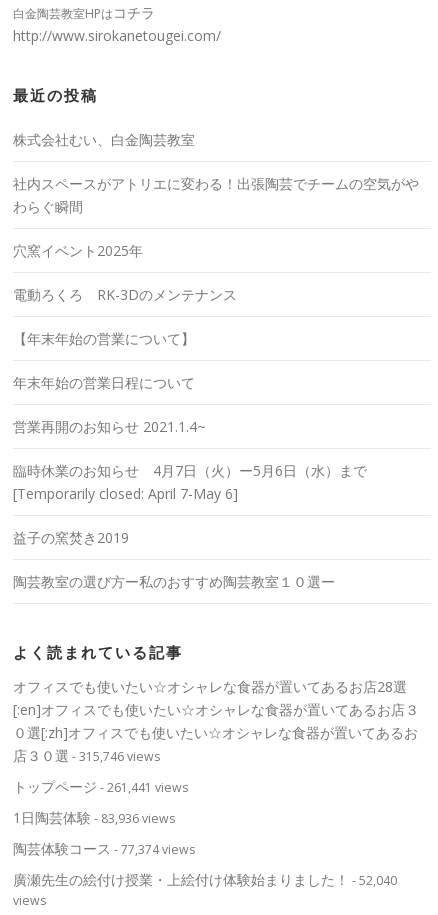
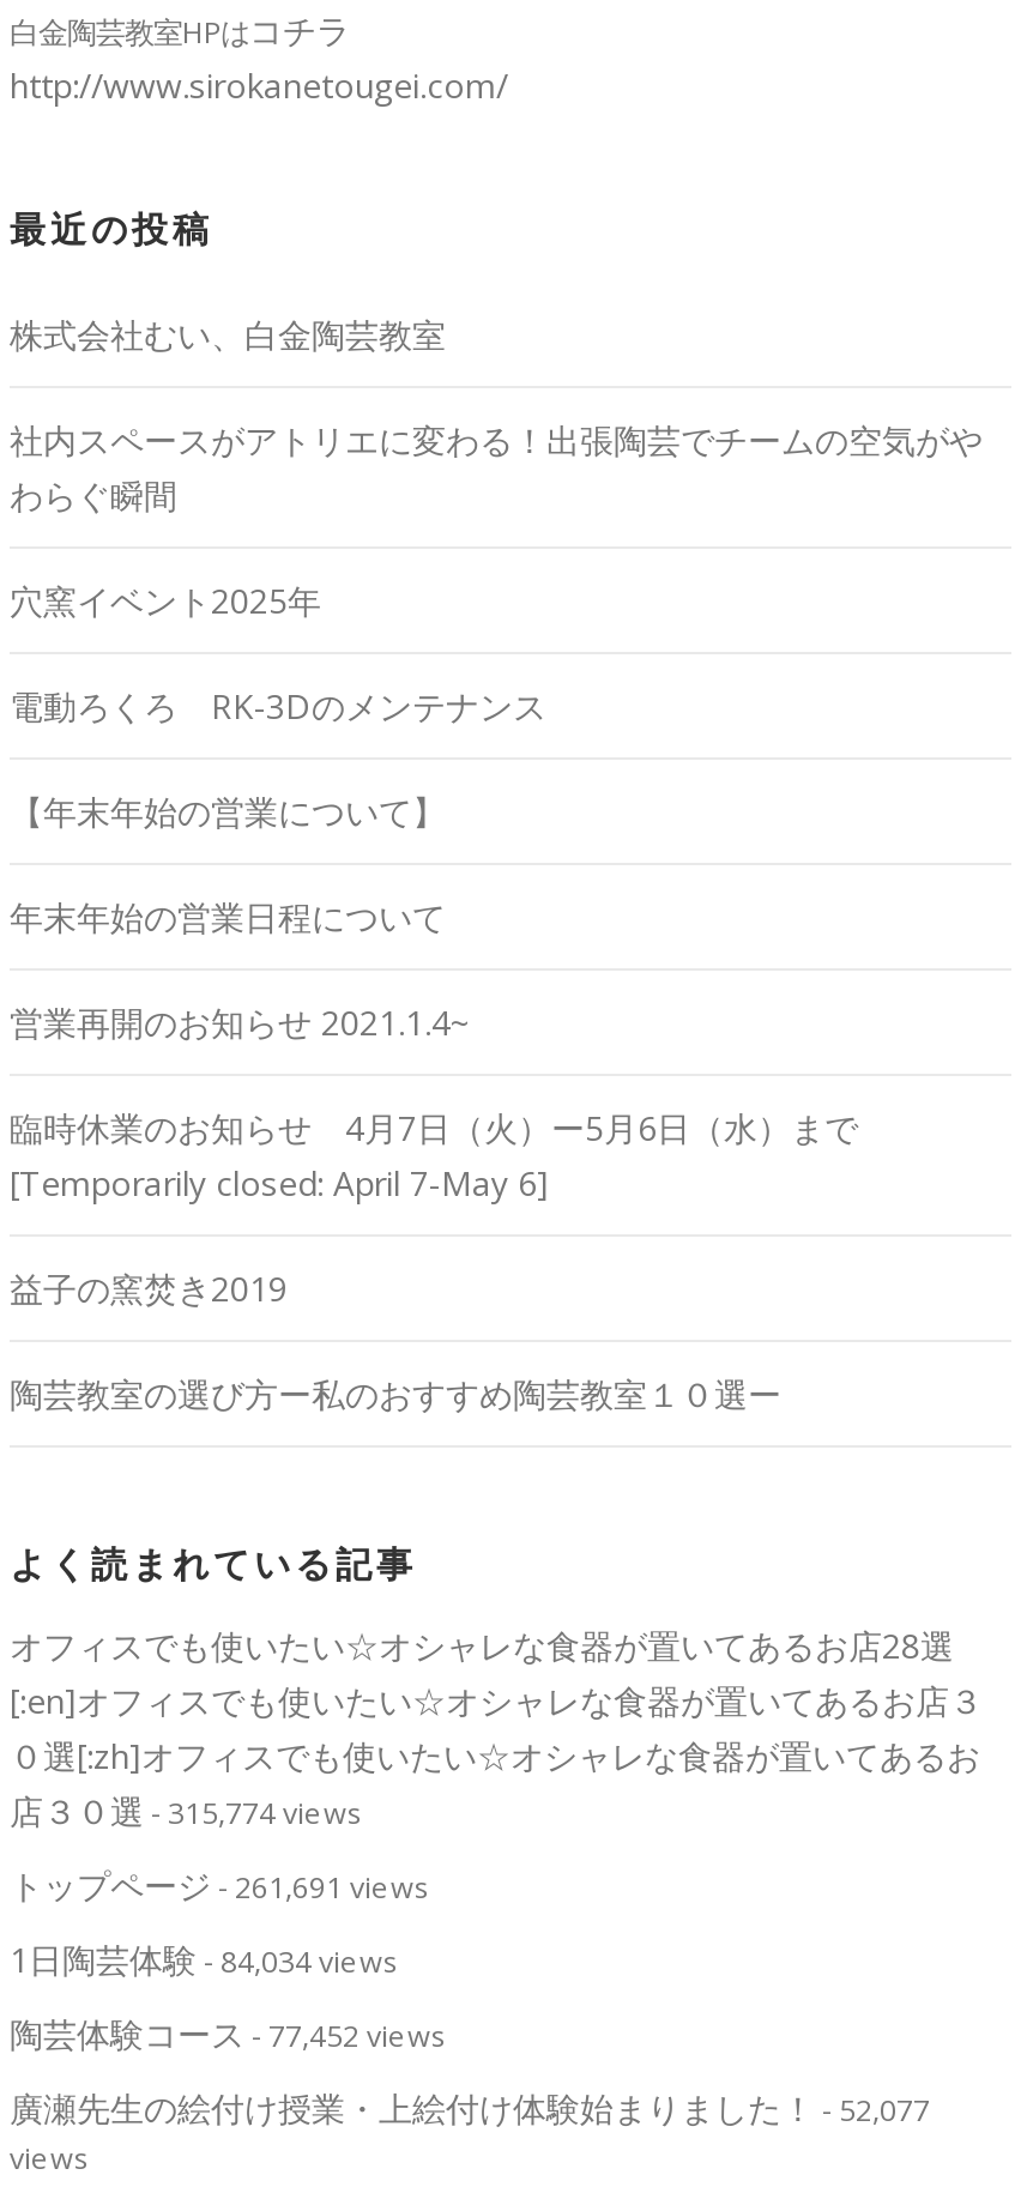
- 店３０選- 315,746 views
+ 店３０選- 315,774 views

- トップページ- 261,441 views
+ トップページ- 261,691 views

- 1日陶芸体験- 83,936 views
+ 1日陶芸体験- 84,034 views

- 陶芸体験コース- 77,374 views
+ 陶芸体験コース- 77,452 views

- 廣瀬先生の絵付け授業・上絵付け体験始まりました！- 52,040
+ 廣瀬先生の絵付け授業・上絵付け体験始まりました！- 52,077
